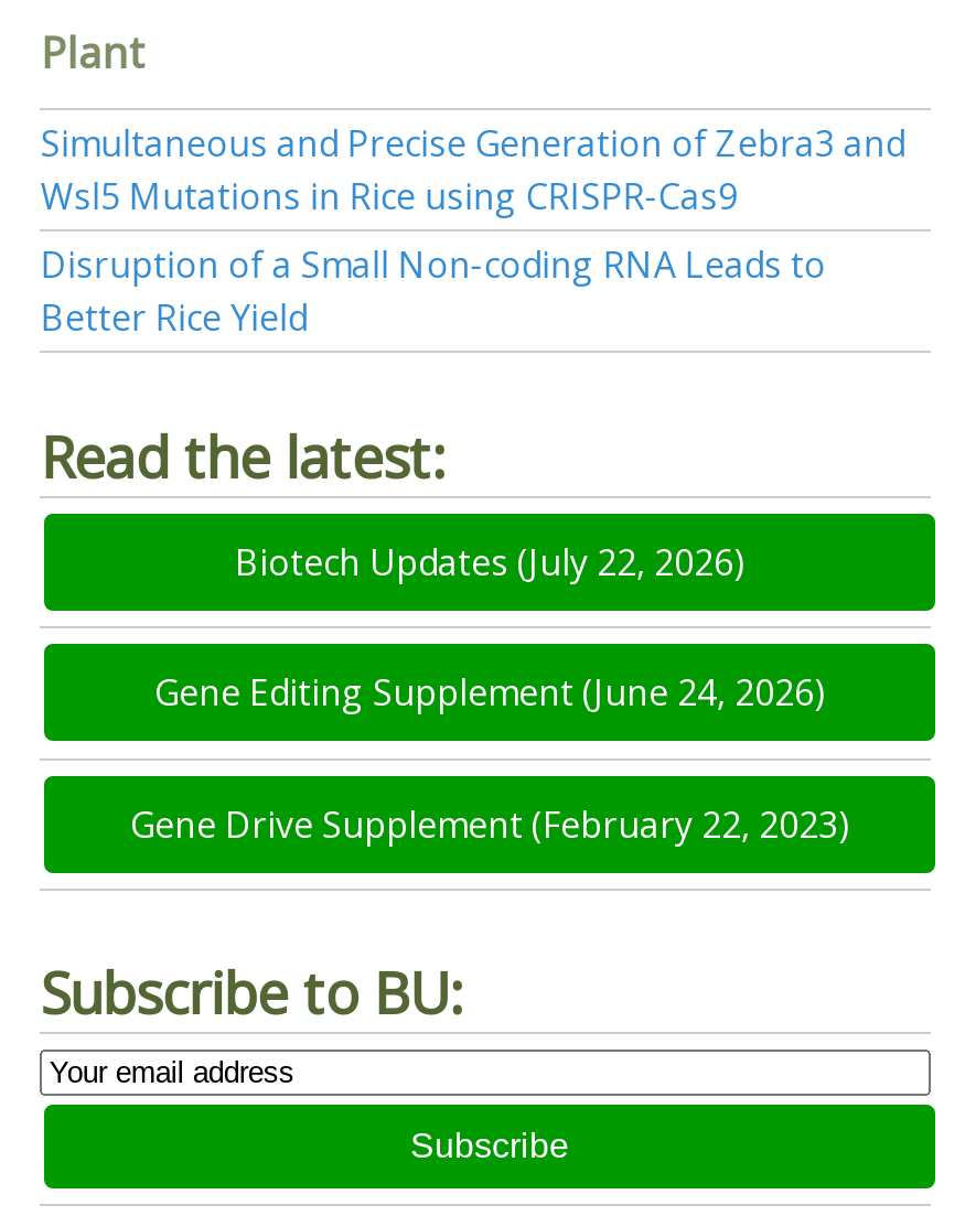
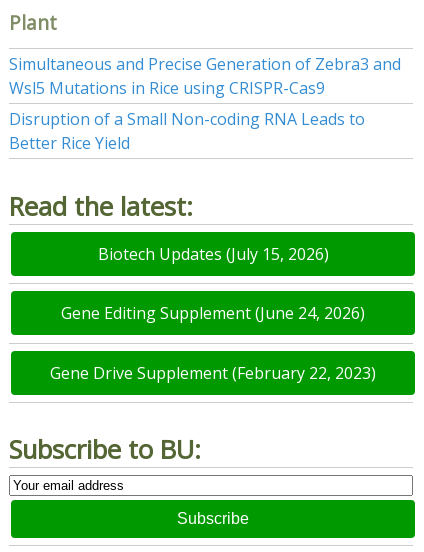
- Biotech Updates (July 22, 2026)
+ Biotech Updates (July 15, 2026)
